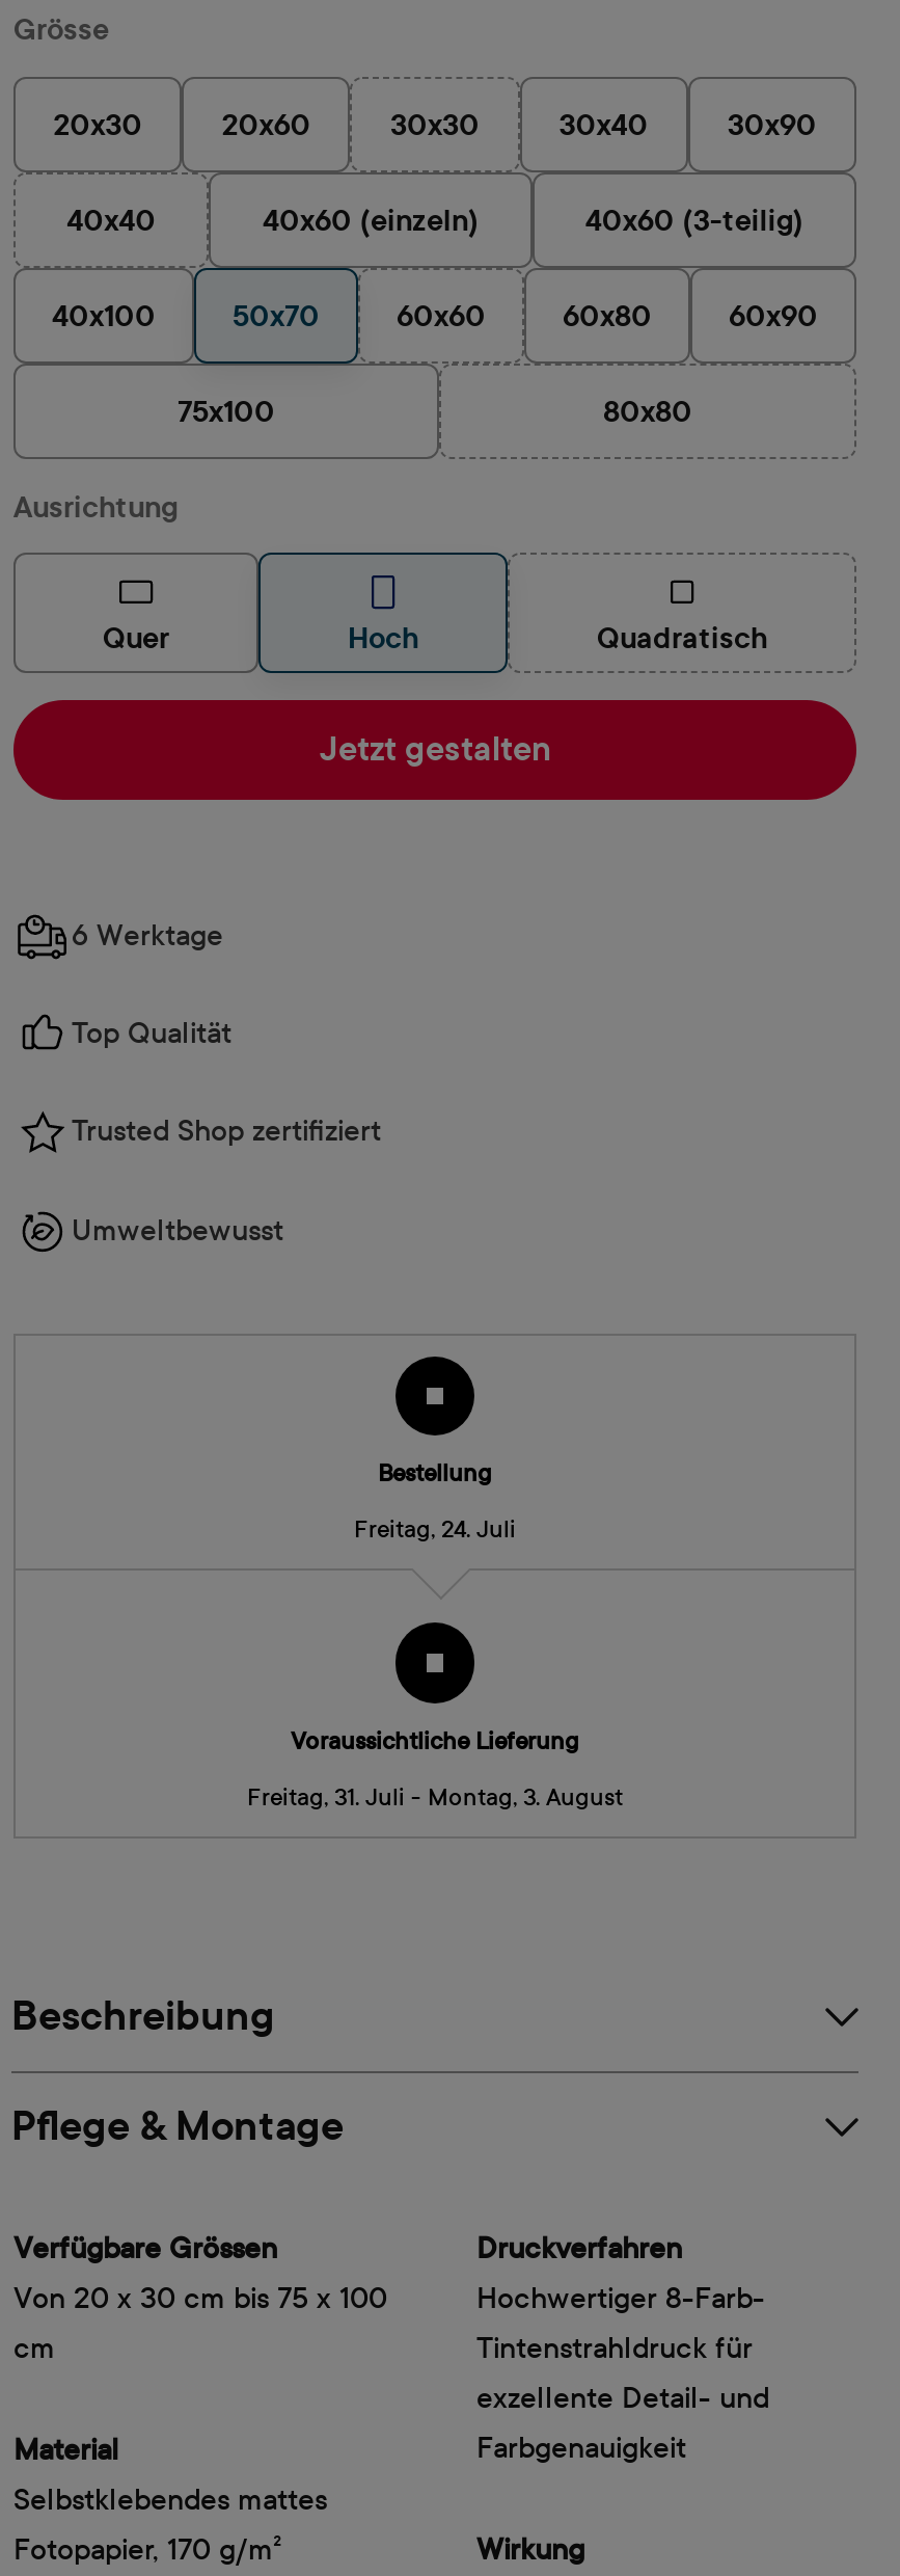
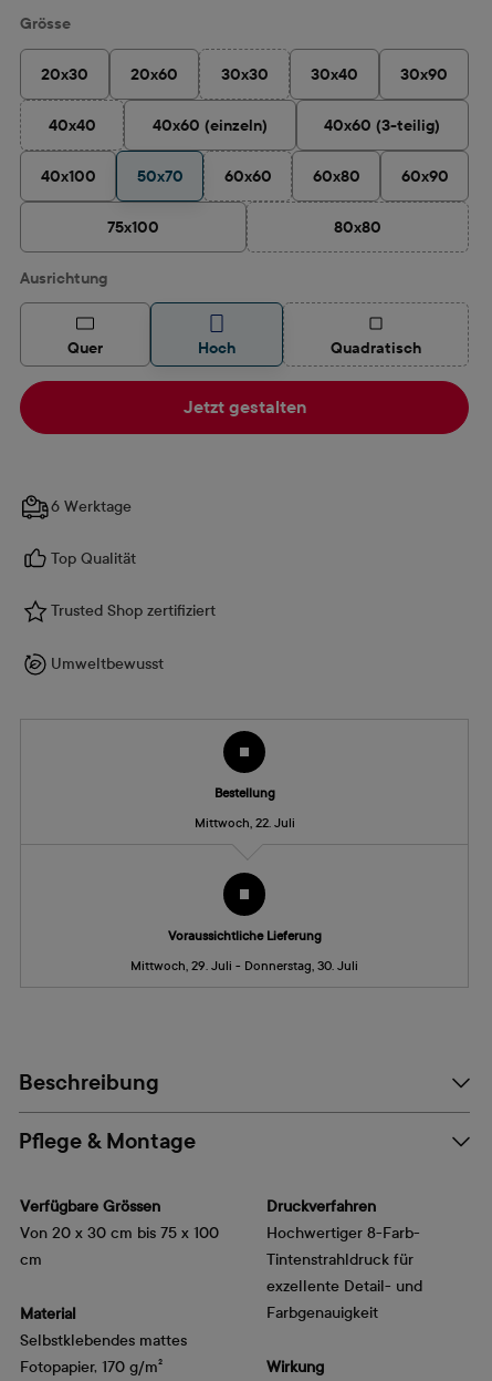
- Freitag, 24. Juli
+ Mittwoch, 22. Juli

- Freitag, 31. Juli - Montag, 3. August
+ Mittwoch, 29. Juli - Donnerstag, 30. Juli
